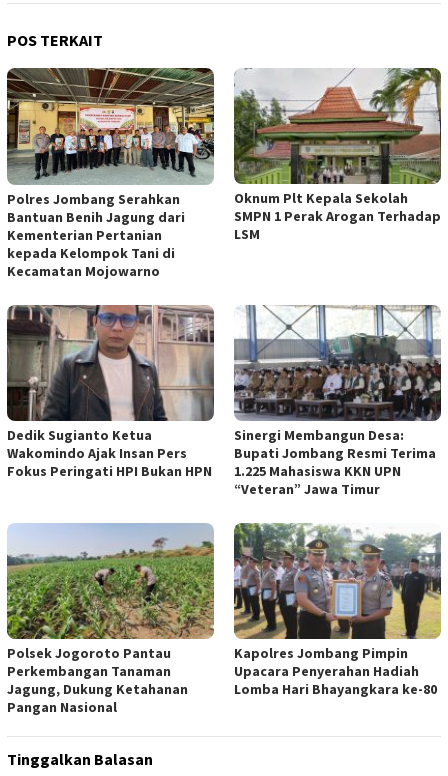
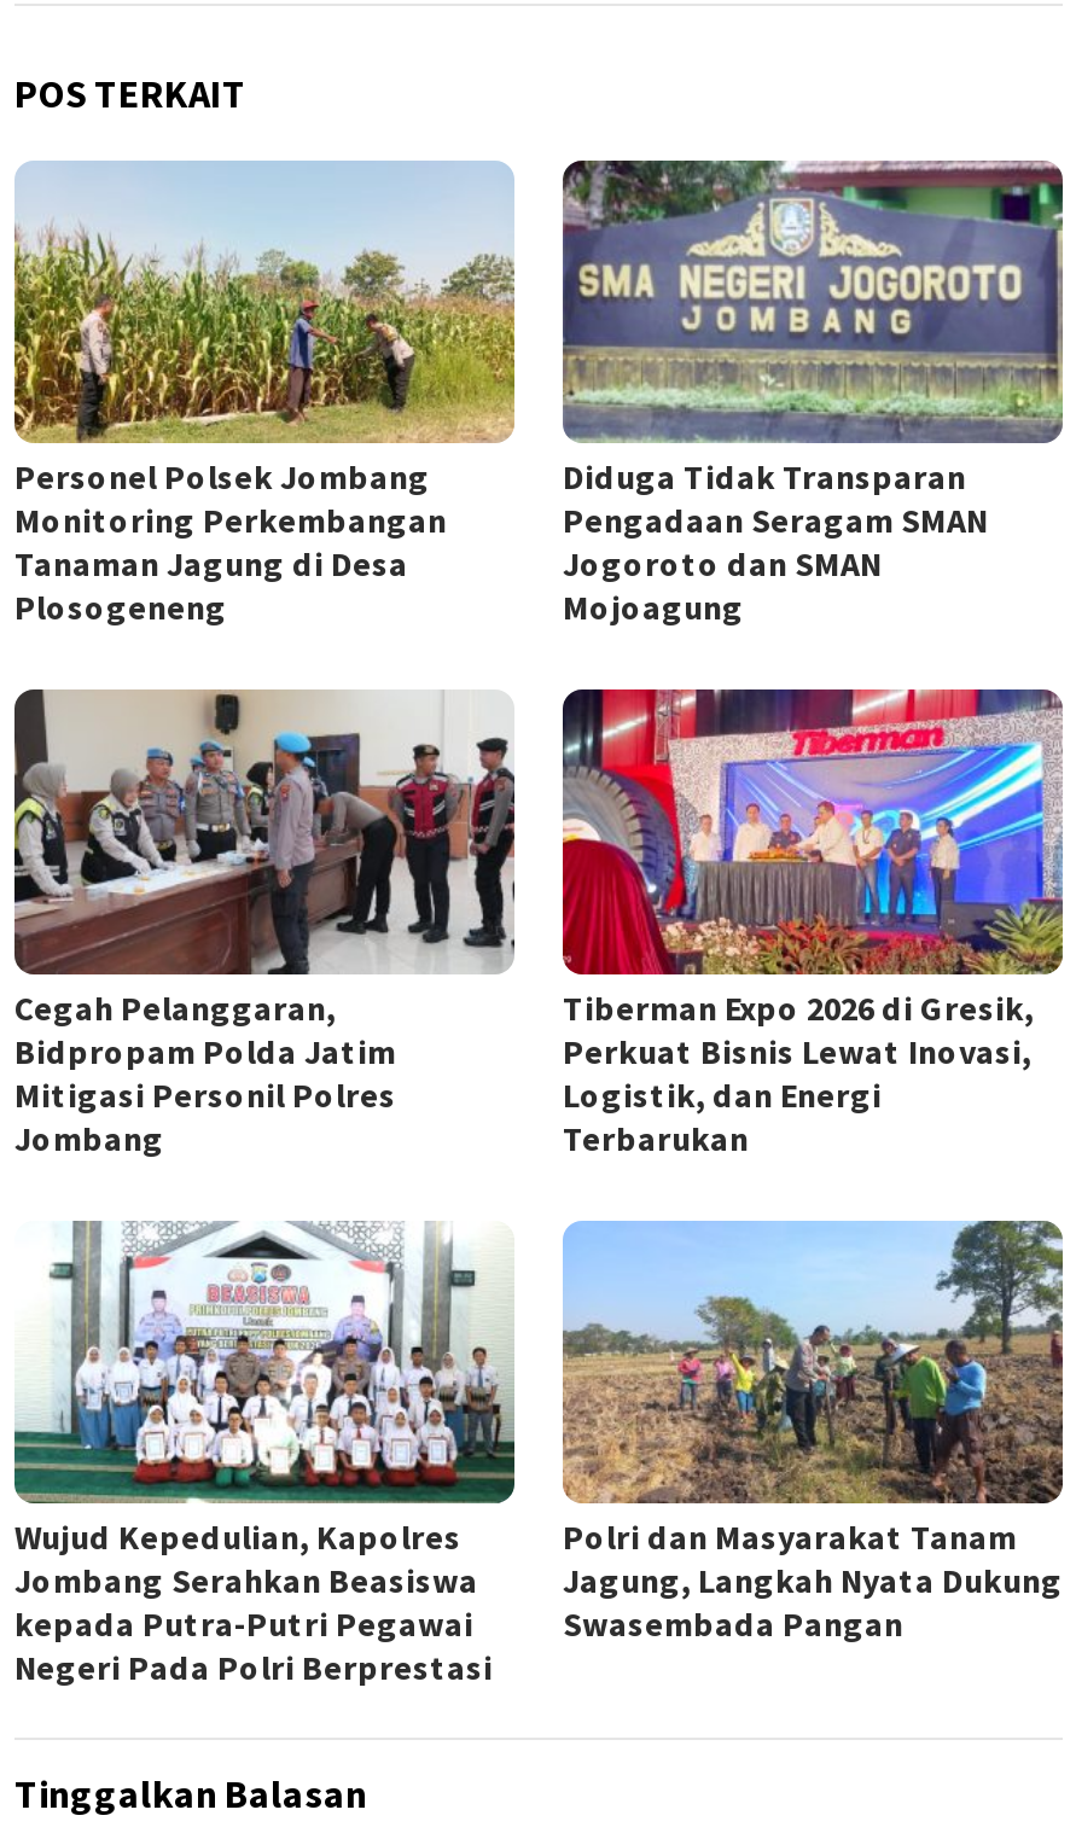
- [image]
- Polres Jombang Serahkan
- Bantuan Benih Jagung dari
- Kementerian Pertanian
- kepada Kelompok Tani di
- Kecamatan Mojowarno
+ [image]
+ Personel Polsek Jombang
+ Monitoring Perkembangan
+ Tanaman Jagung di Desa
+ Plosogeneng

- [image]
- Oknum Plt Kepala Sekolah
- SMPN 1 Perak Arogan Terhadap
- LSM
+ [image]
+ Diduga Tidak Transparan
+ Pengadaan Seragam SMAN
+ Jogoroto dan SMAN
+ Mojoagung

- [image]
- Dedik Sugianto Ketua
- Wakomindo Ajak Insan Pers
- Fokus Peringati HPI Bukan HPN
+ [image]
+ Cegah Pelanggaran,
+ Bidpropam Polda Jatim
+ Mitigasi Personil Polres
+ Jombang

- [image]
- Sinergi Membangun Desa:
- Bupati Jombang Resmi Terima
- 1.225 Mahasiswa KKN UPN
- “Veteran” Jawa Timur
+ [image]
+ Tiberman Expo 2026 di Gresik,
+ Perkuat Bisnis Lewat Inovasi,
+ Logistik, dan Energi
+ Terbarukan

- [image]
- Polsek Jogoroto Pantau
- Perkembangan Tanaman
- Jagung, Dukung Ketahanan
- Pangan Nasional
+ [image]
+ Wujud Kepedulian, Kapolres
+ Jombang Serahkan Beasiswa
+ kepada Putra-Putri Pegawai
+ Negeri Pada Polri Berprestasi

- [image]
- Kapolres Jombang Pimpin
- Upacara Penyerahan Hadiah
- Lomba Hari Bhayangkara ke-80
+ [image]
+ Polri dan Masyarakat Tanam
+ Jagung, Langkah Nyata Dukung
+ Swasembada Pangan
